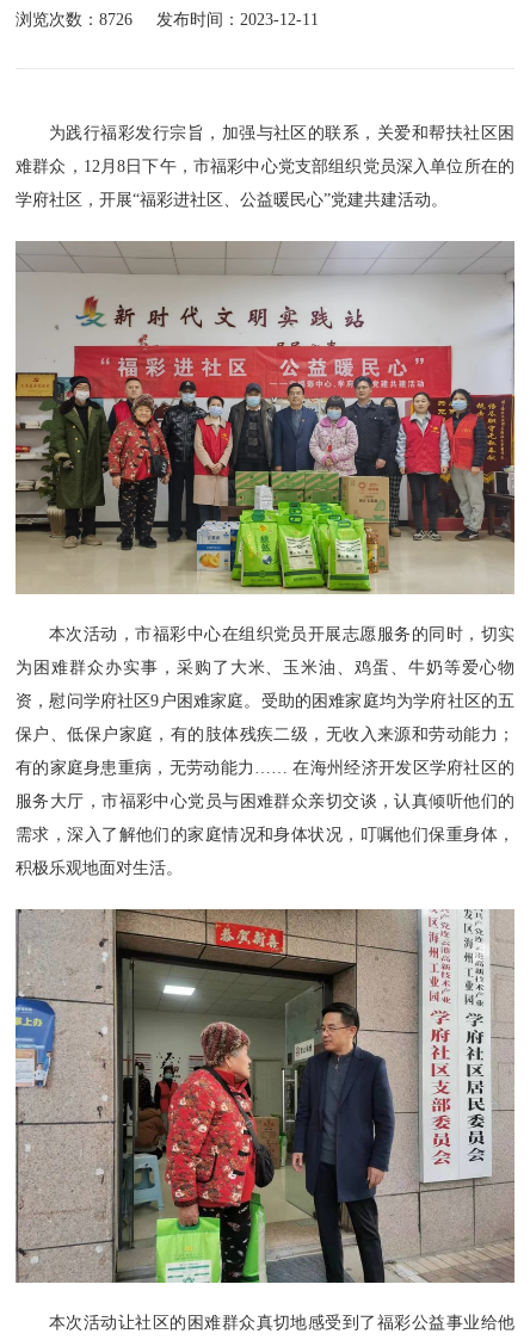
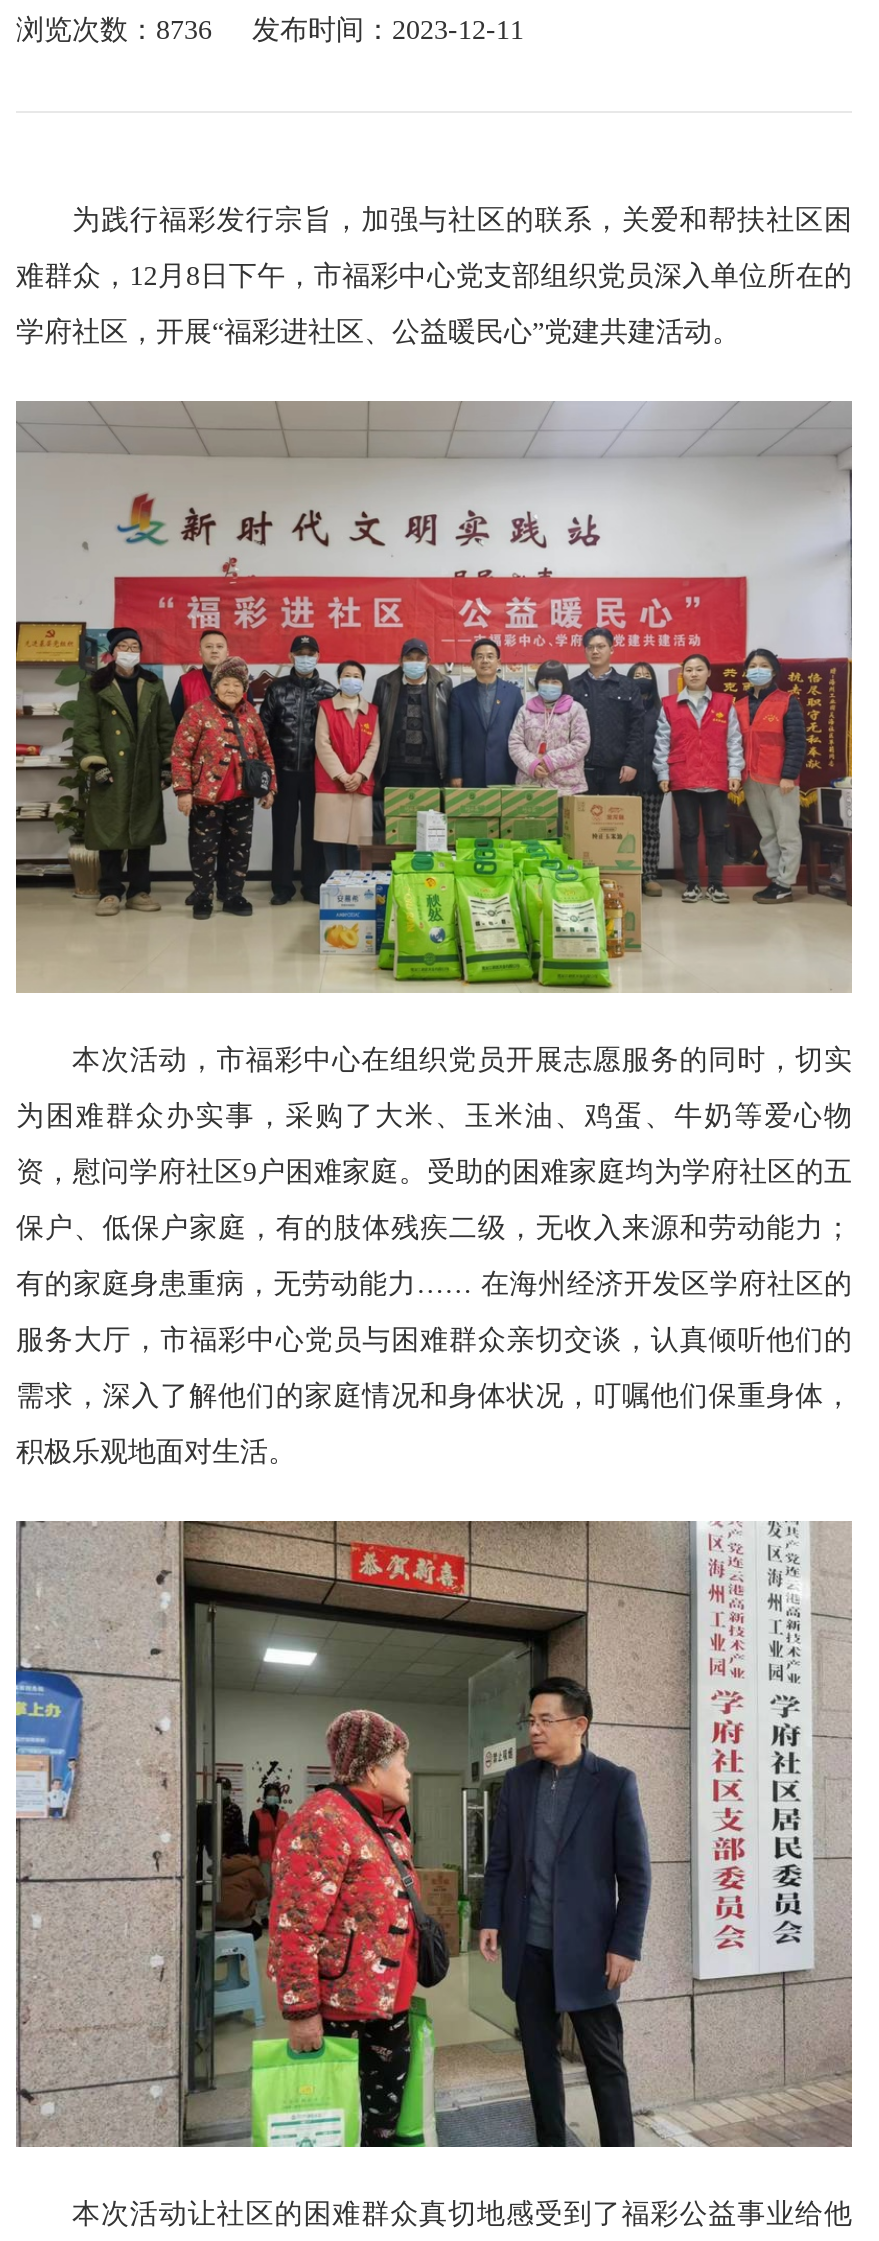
- 浏览次数：8726 发布时间：2023-12-11
+ 浏览次数：8736 发布时间：2023-12-11
